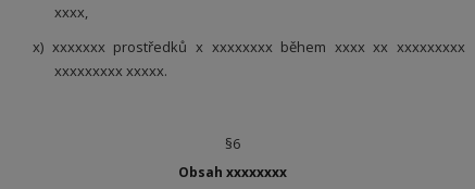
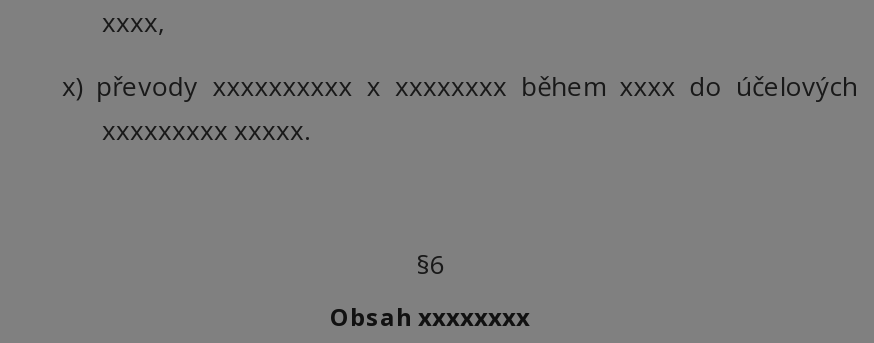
- x) xxxxxxx prostředků x xxxxxxxx během xxxx xx xxxxxxxxx
+ x) převody xxxxxxxxxx x xxxxxxxx během xxxx do účelových
